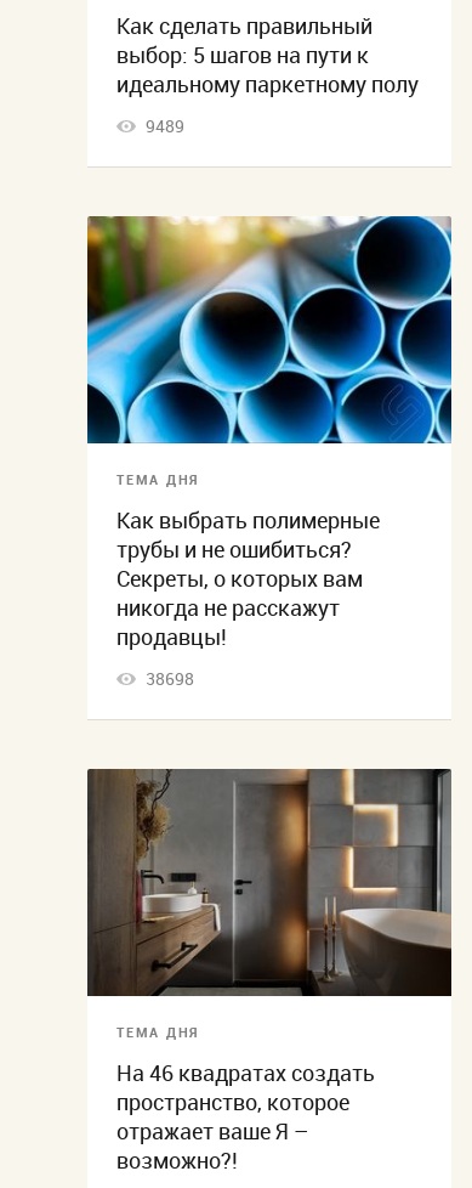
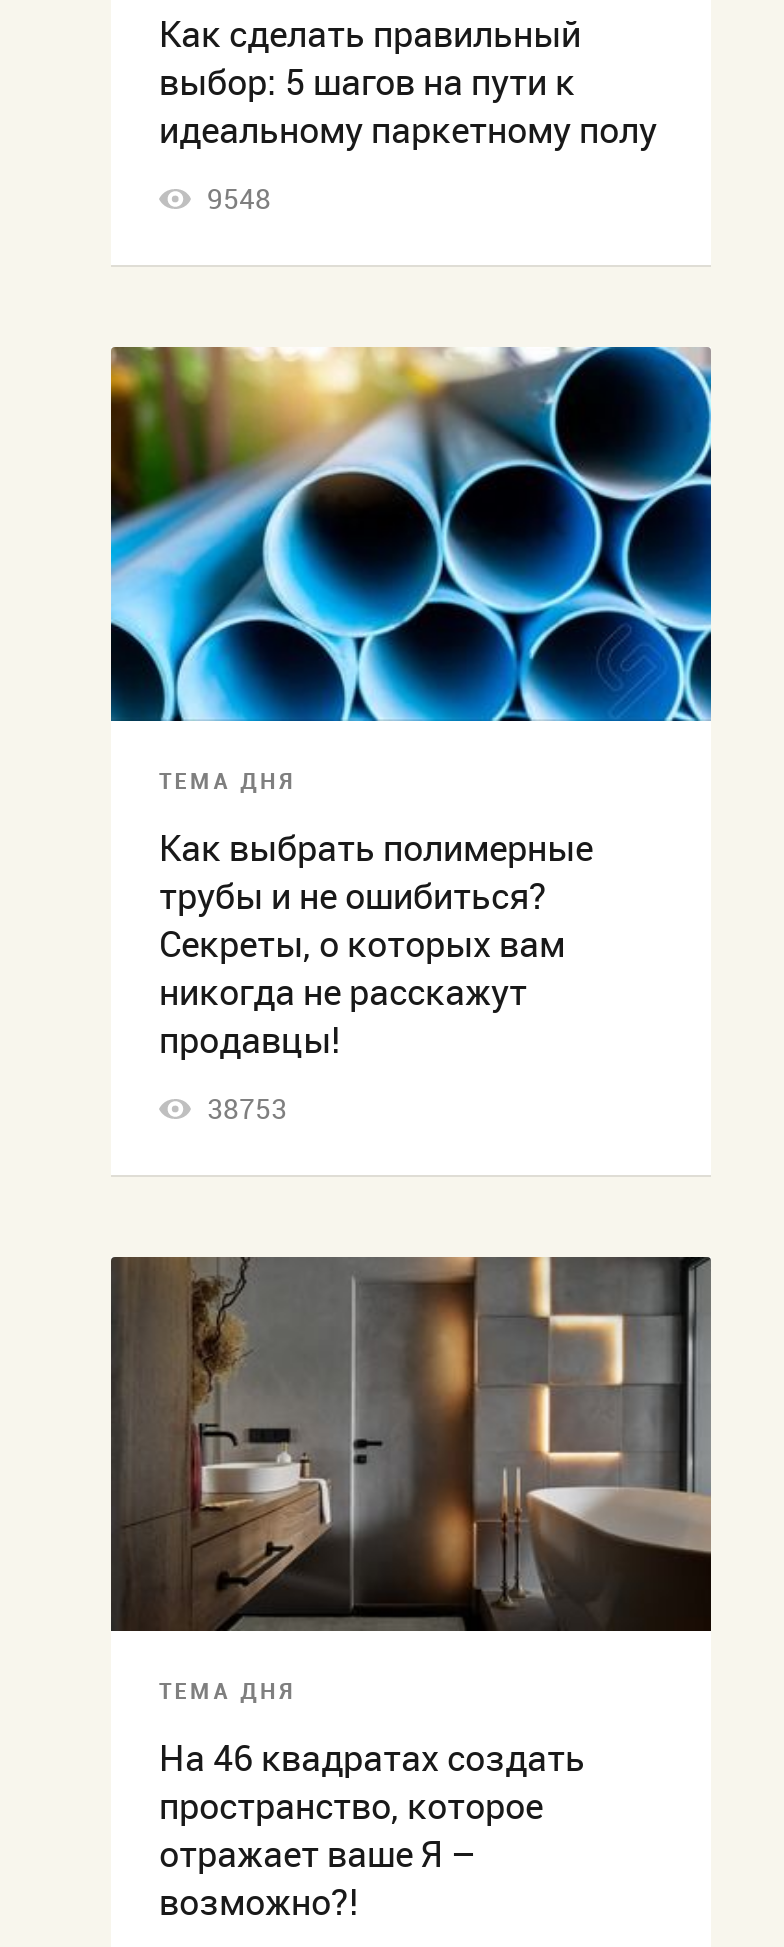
- 9489
+ 9548

- 38698
+ 38753
